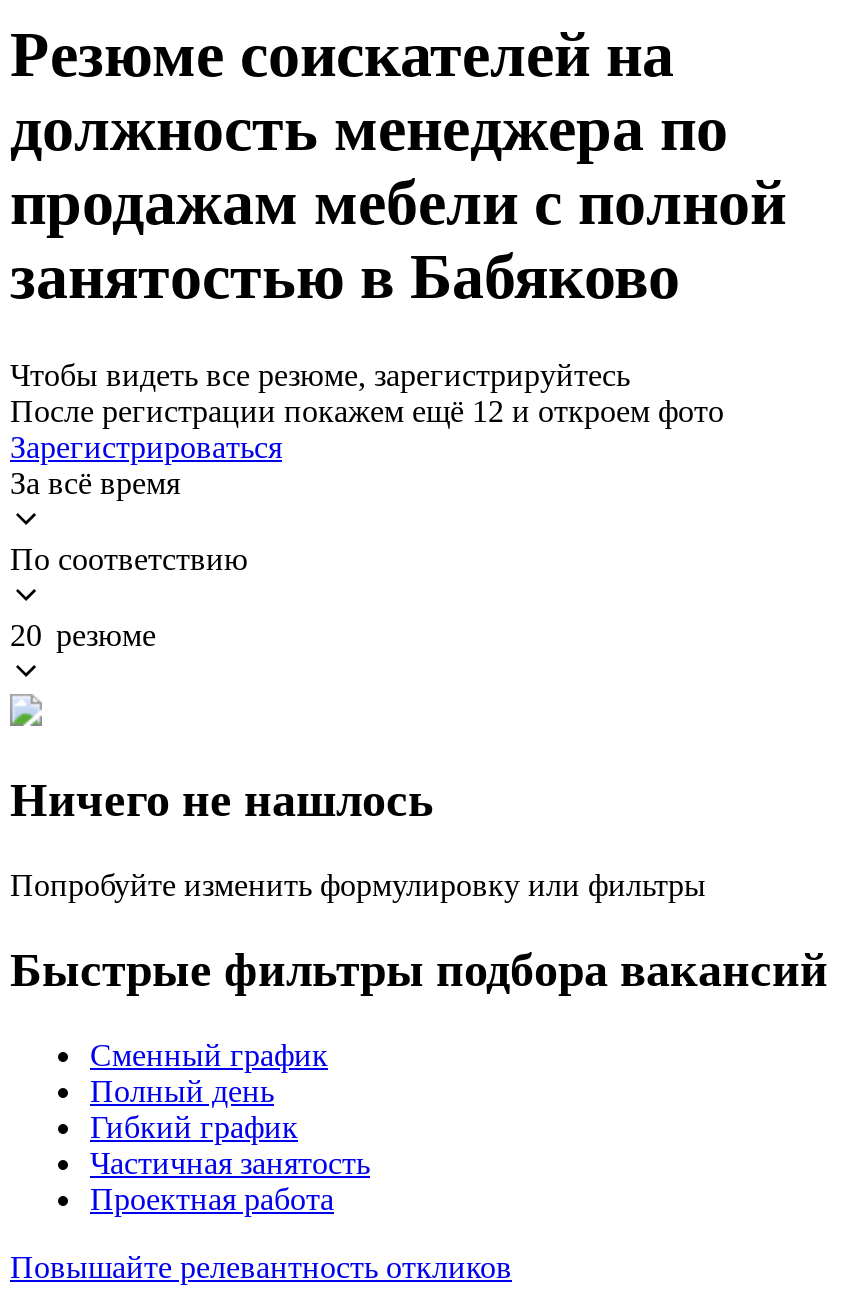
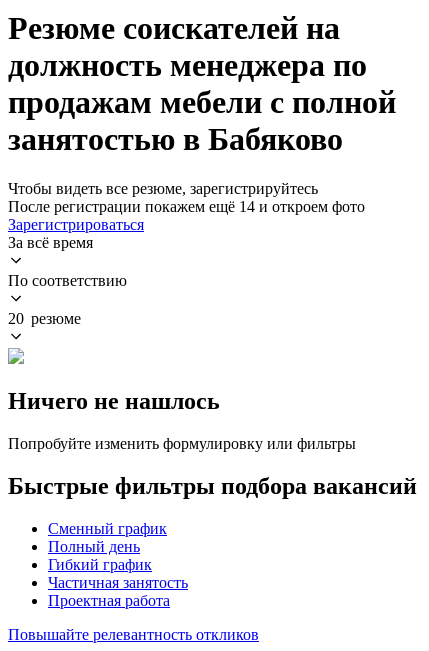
- После регистрации покажем ещё 12 и откроем фото
+ После регистрации покажем ещё 14 и откроем фото
